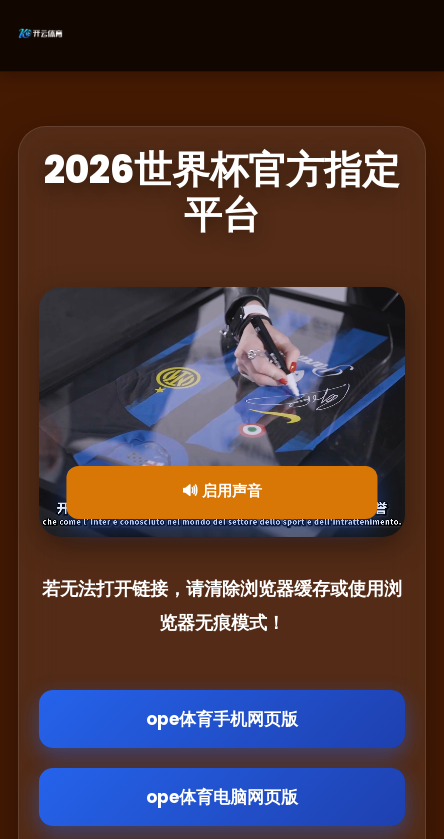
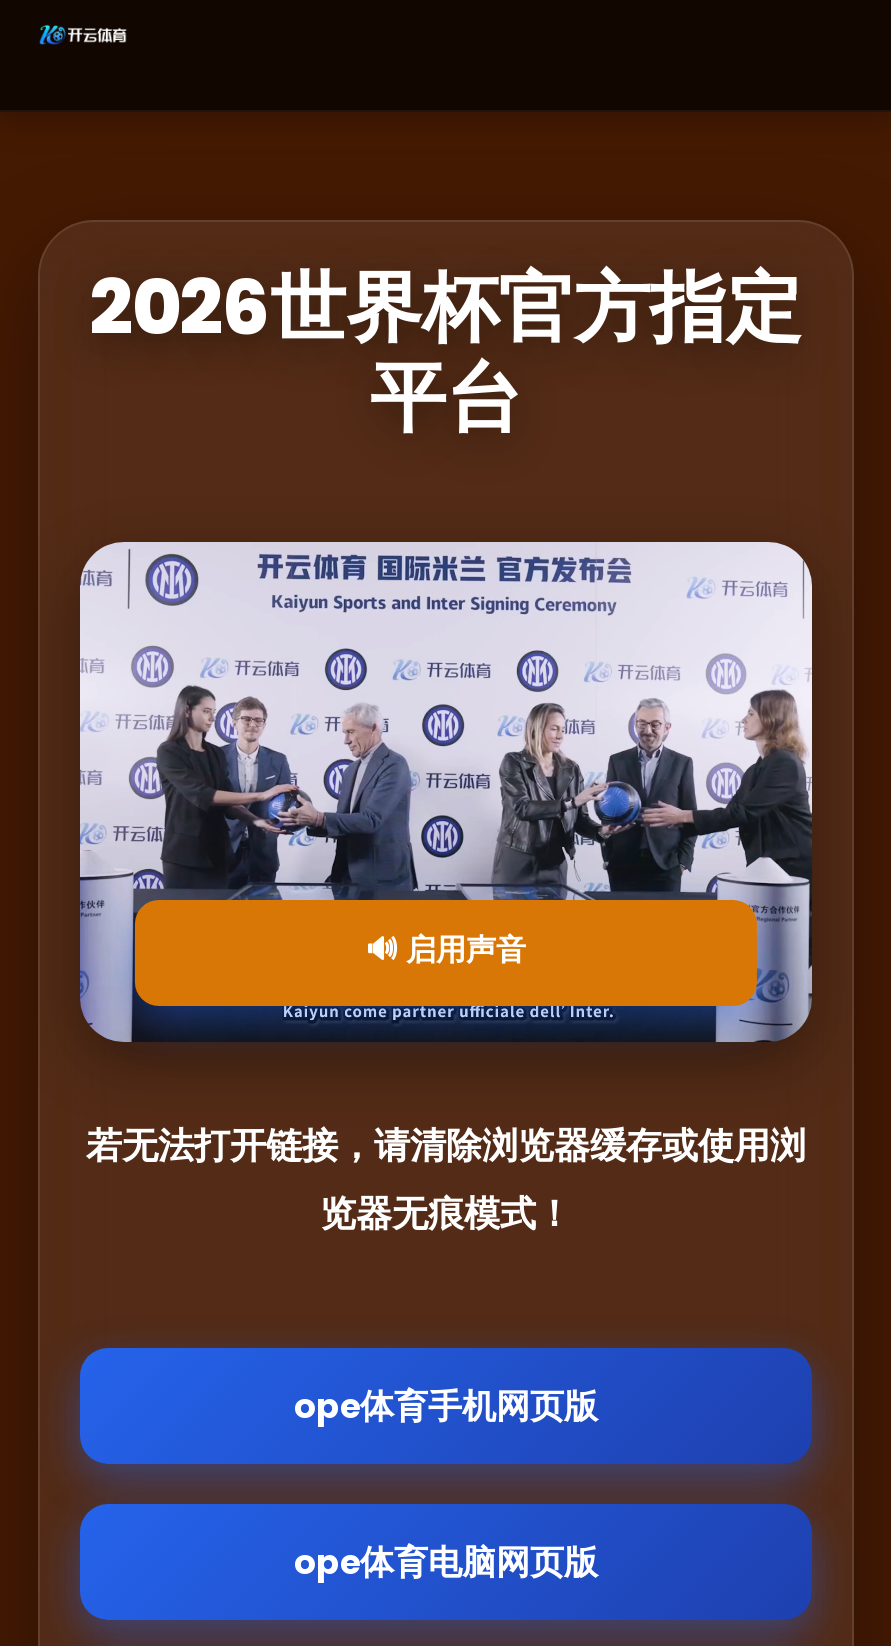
- [image]
+ [image]
